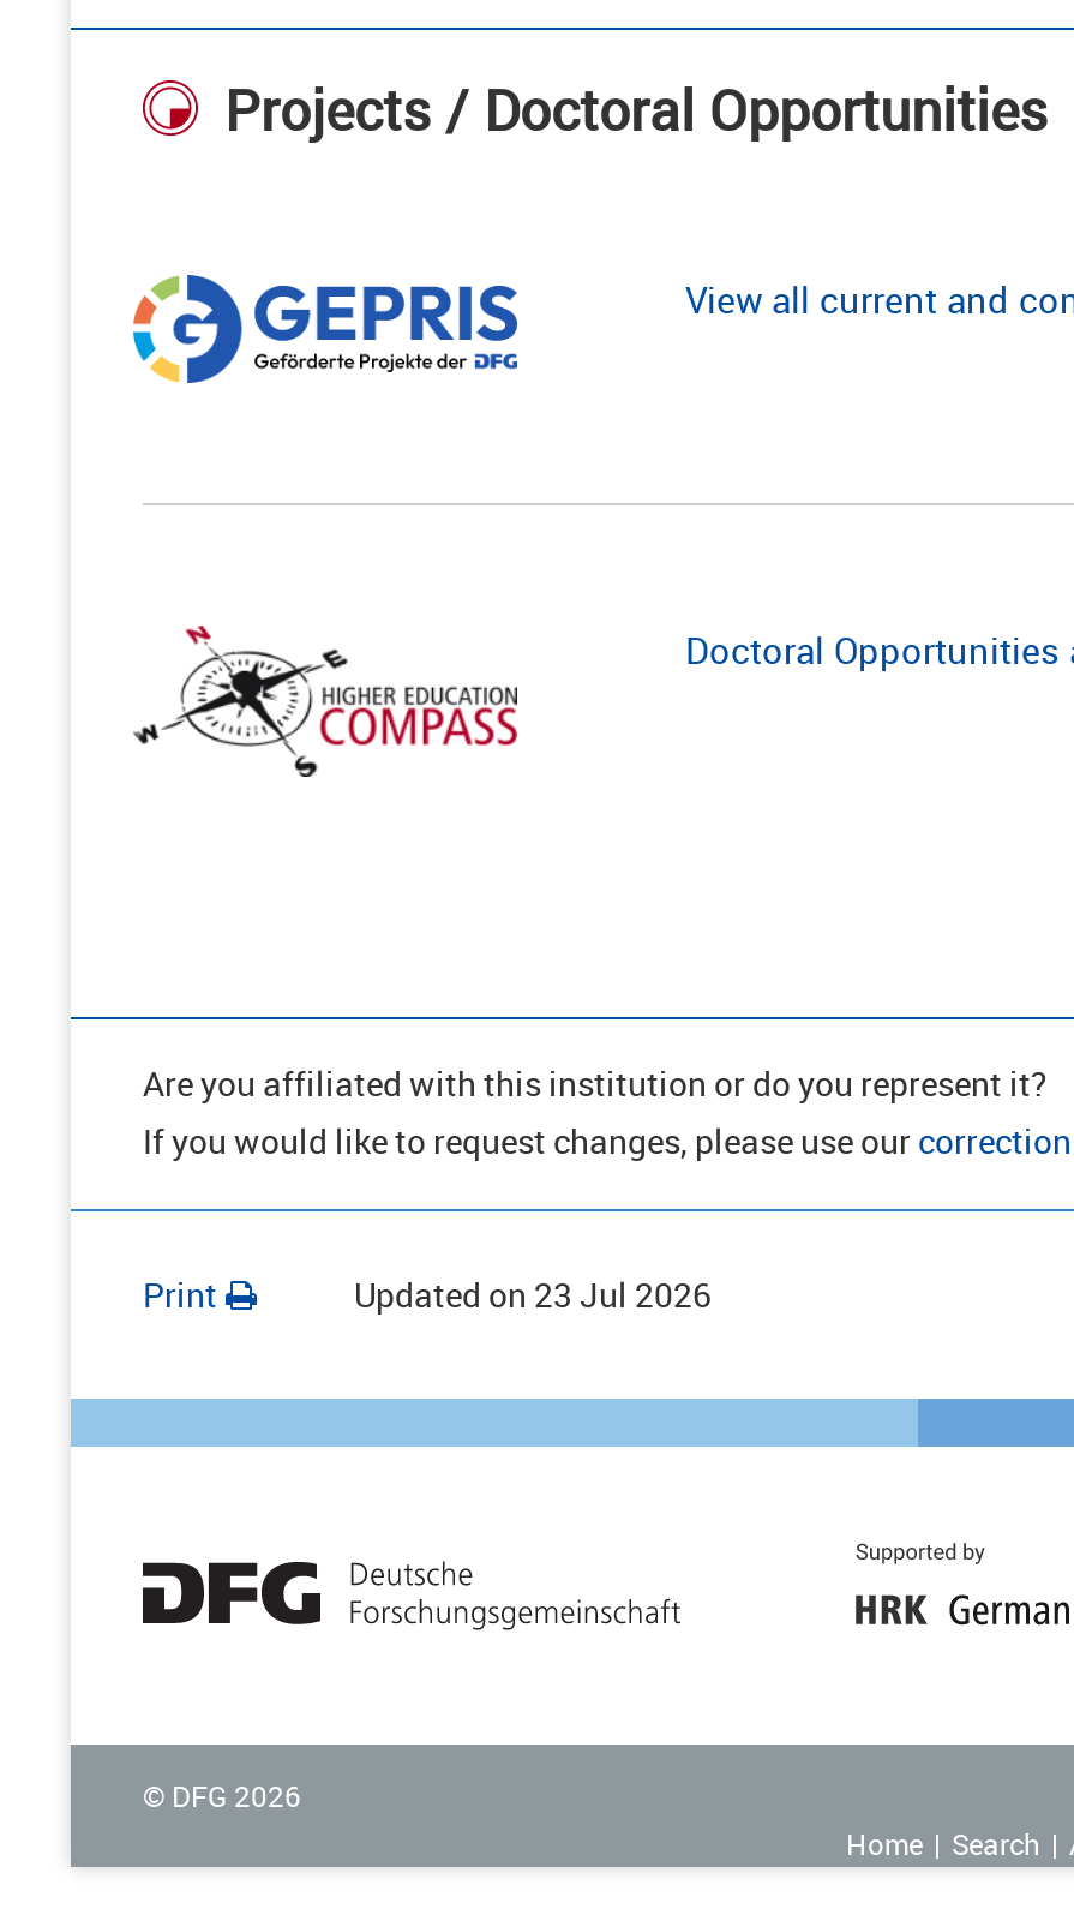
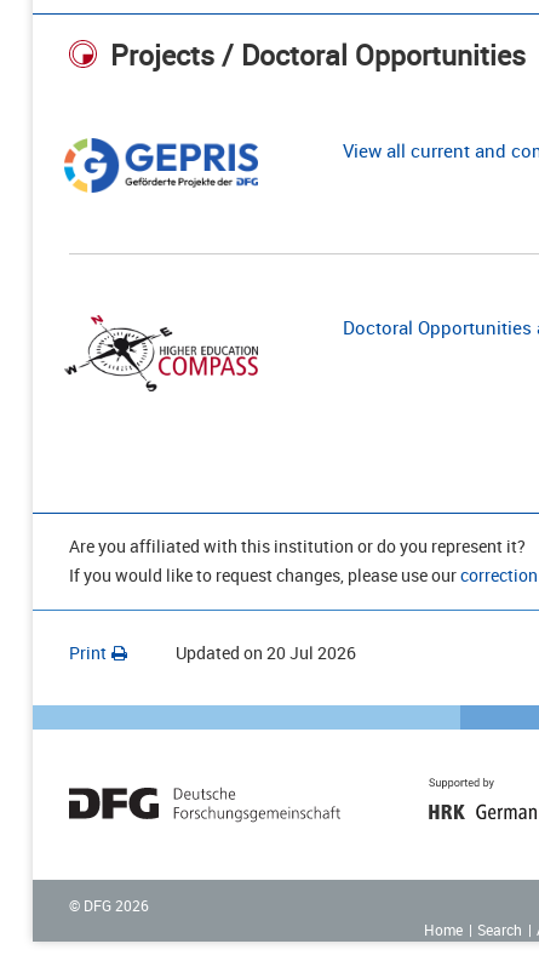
- Updated on 23 Jul 2026
+ Updated on 20 Jul 2026
